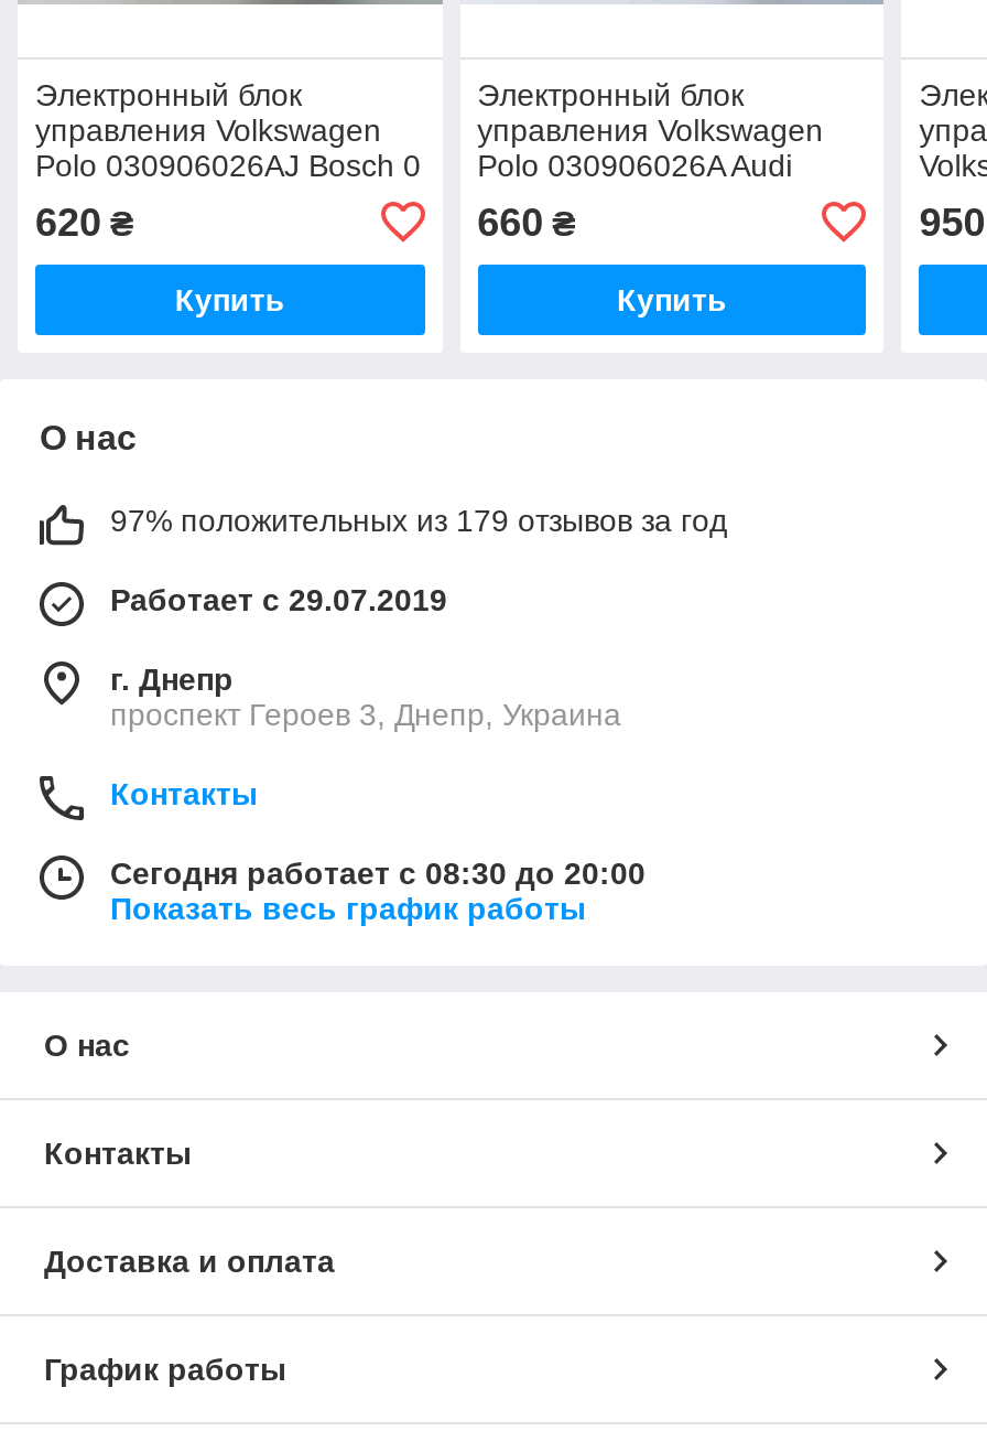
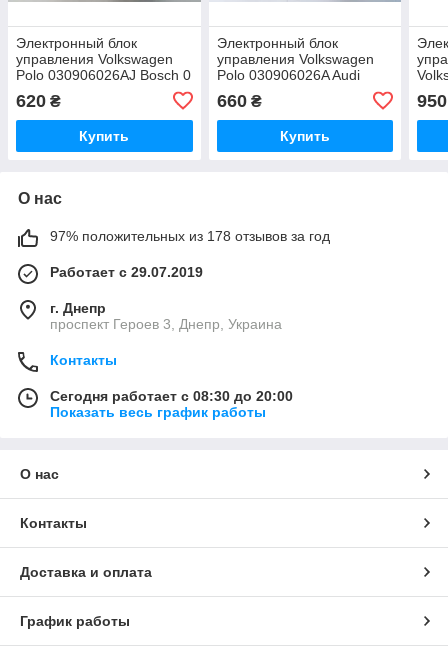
- 97% положительных из 179 отзывов за год
+ 97% положительных из 178 отзывов за год
